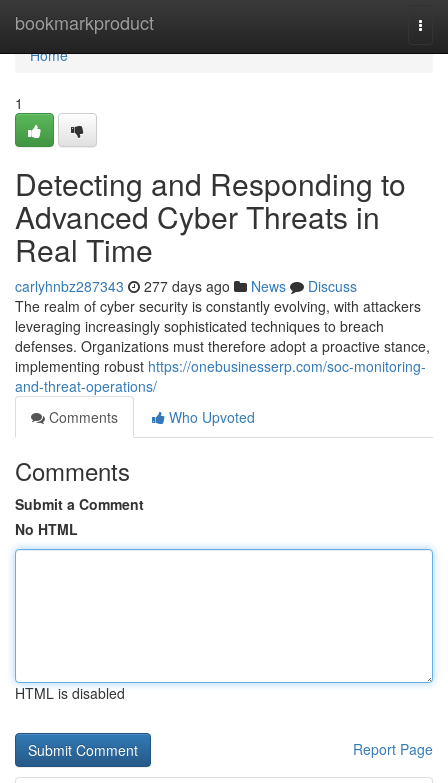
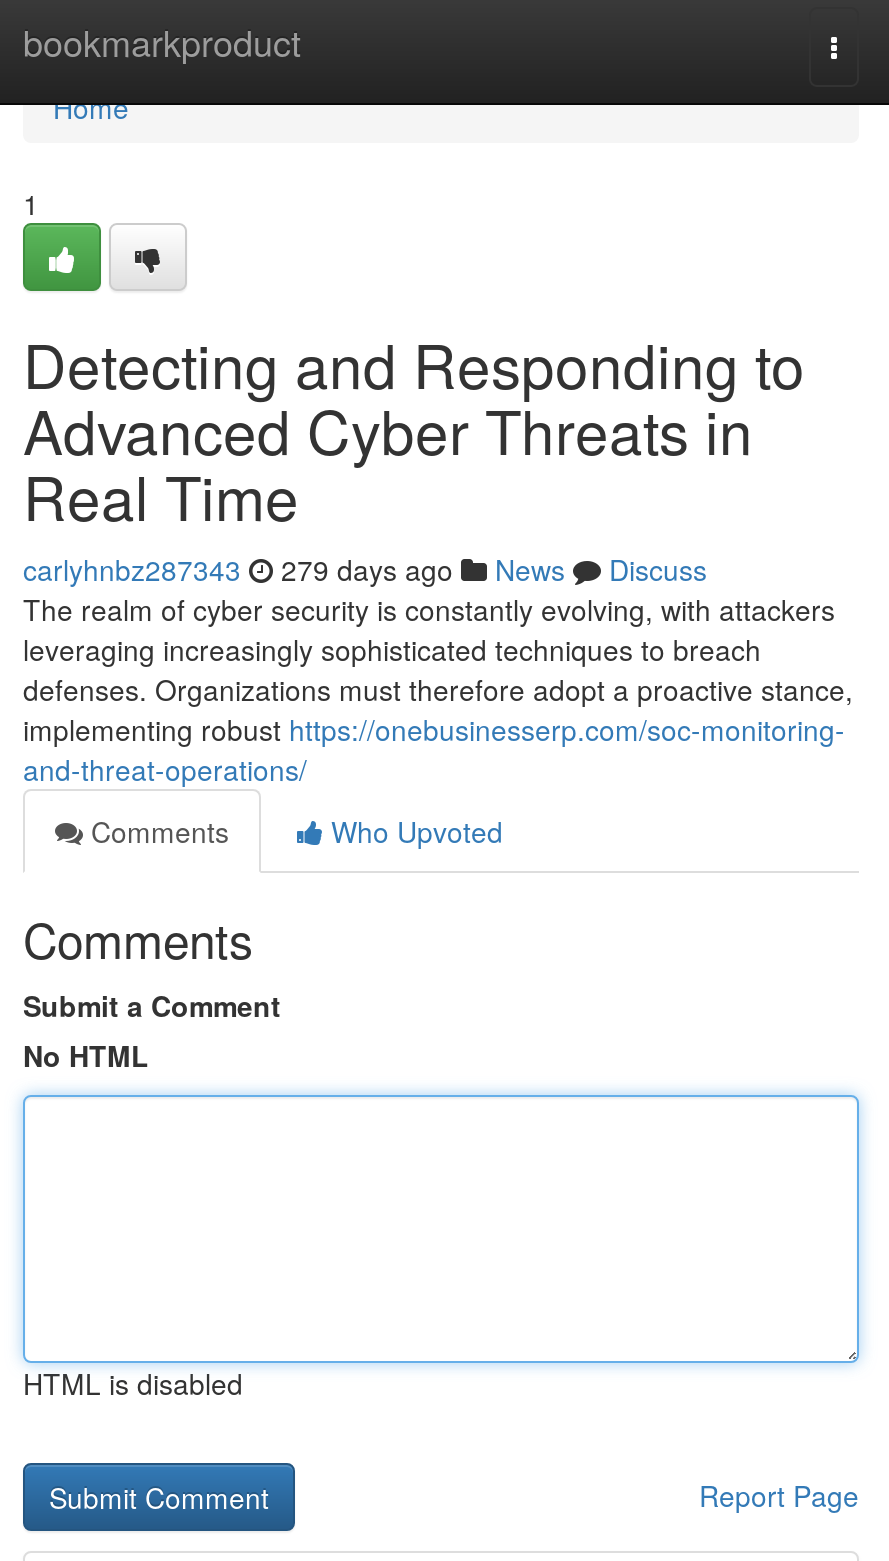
- carlyhnbz287343 277 days ago News Discuss
+ carlyhnbz287343 279 days ago News Discuss
